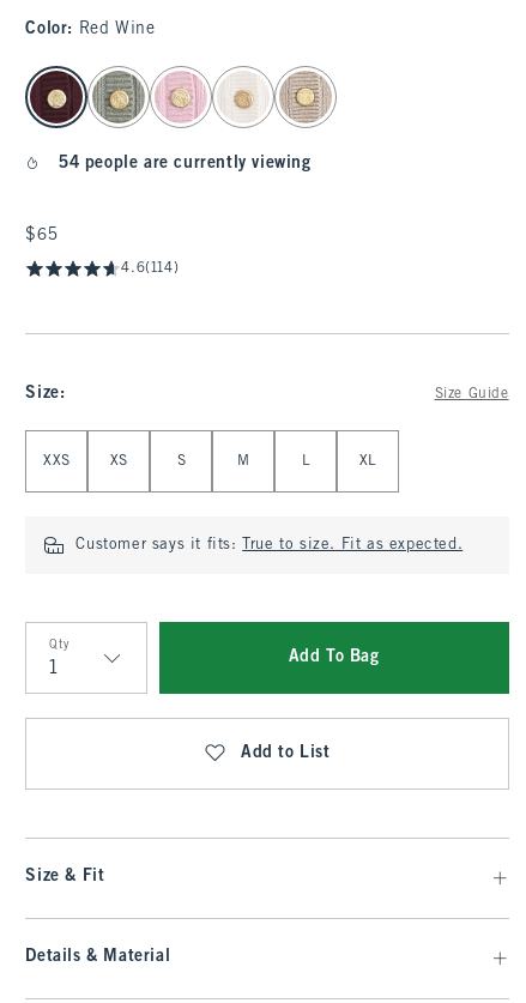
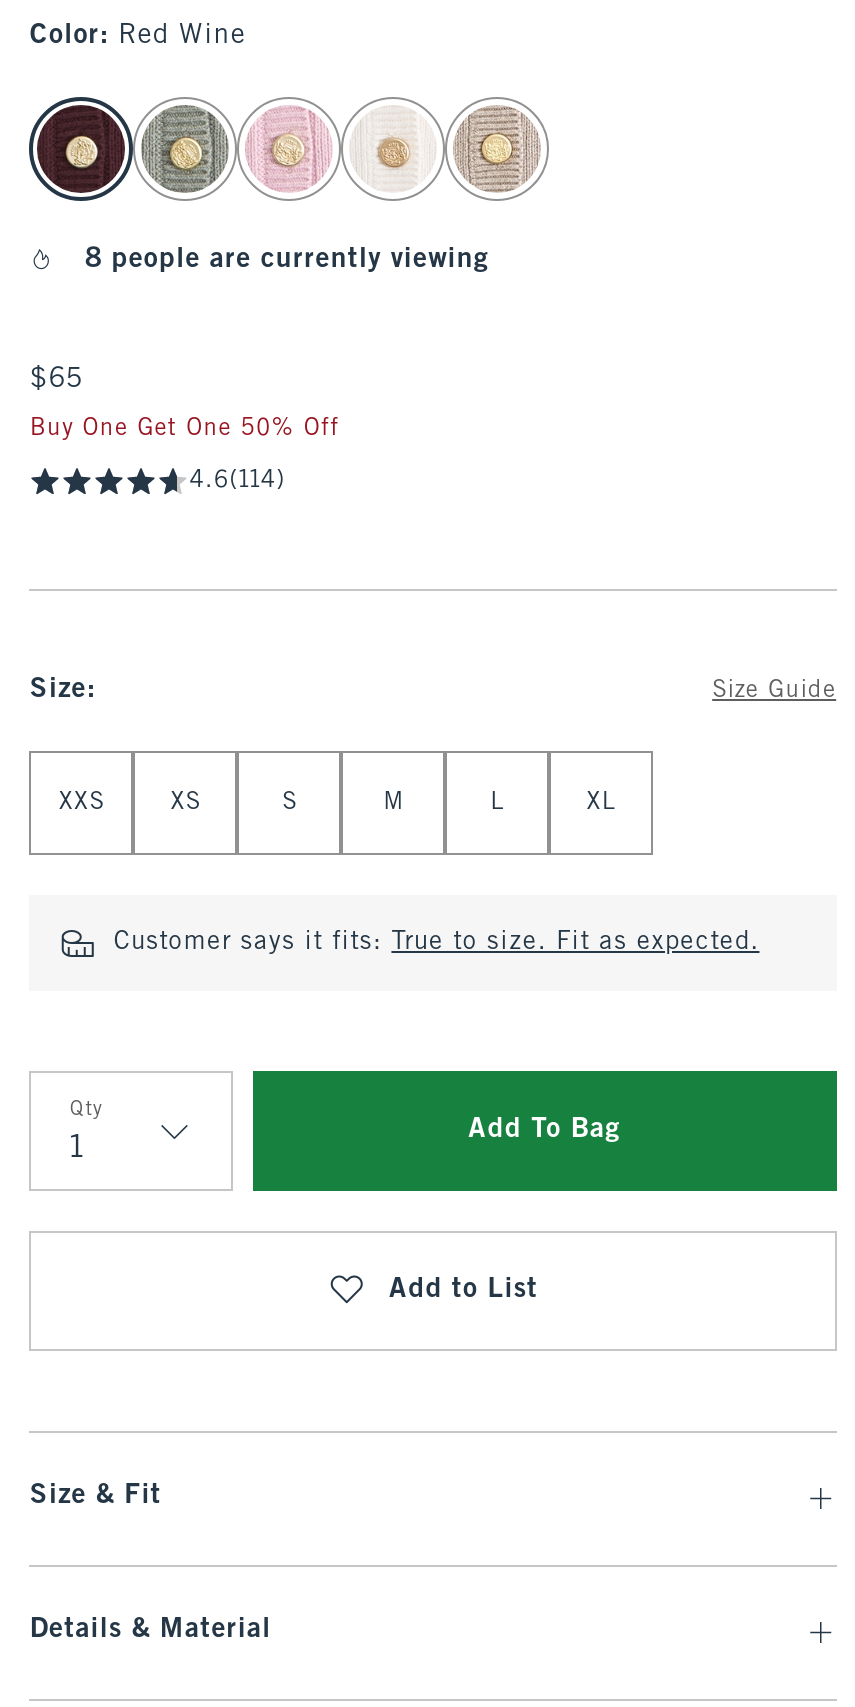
- 54 people are currently viewing
+ 8 people are currently viewing

+ Buy One Get One 50% Off
